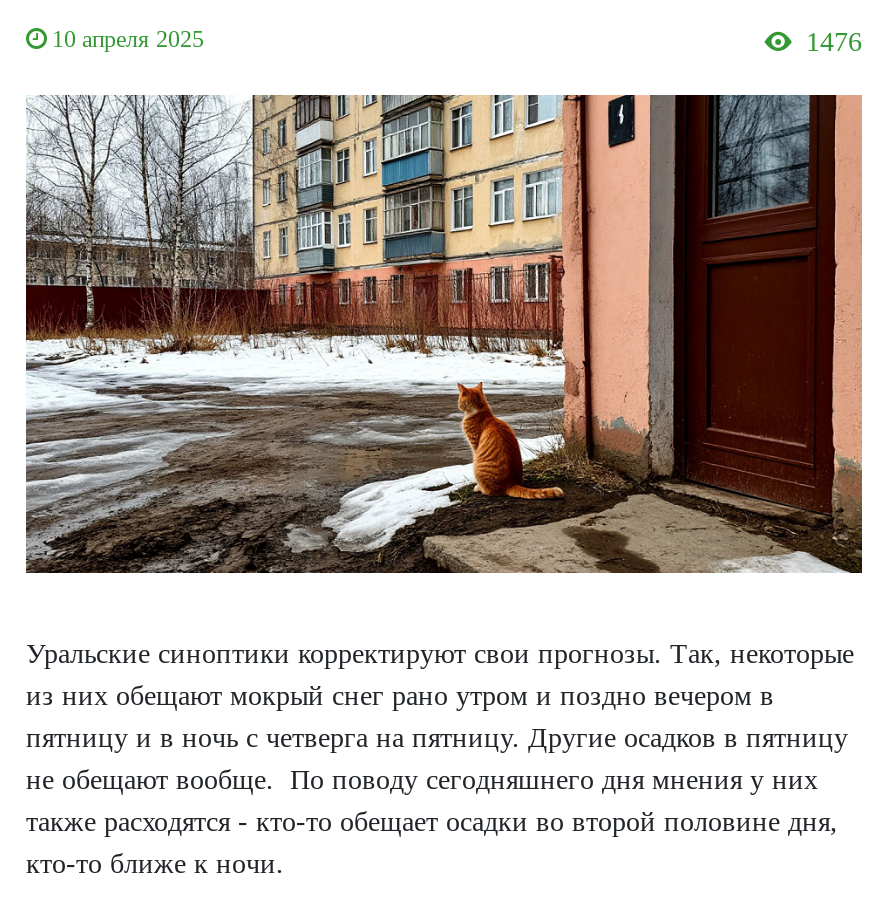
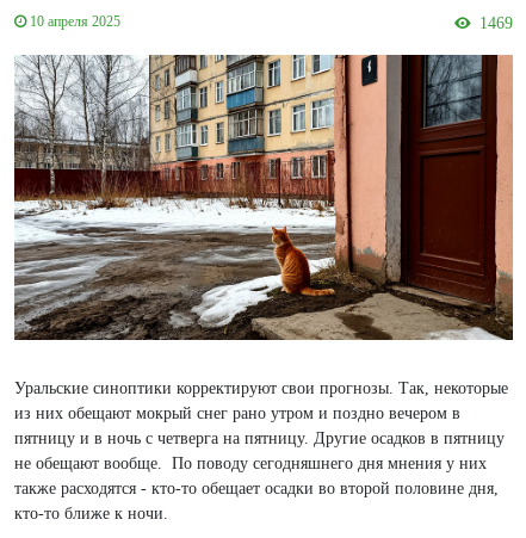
- 1476
+ 1469
